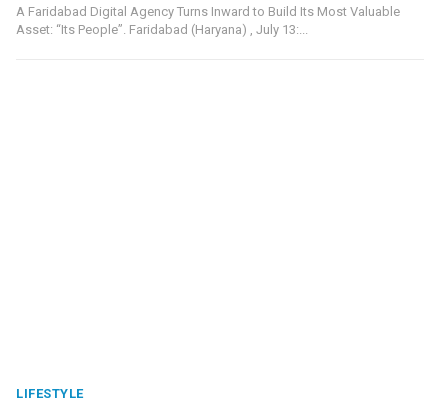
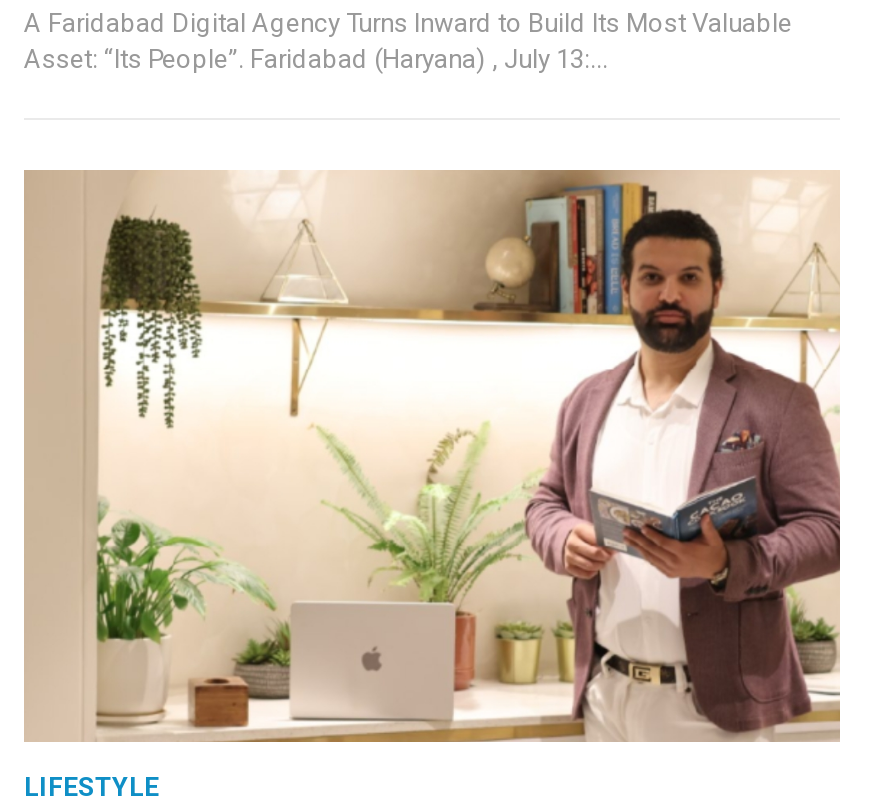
+ [image]
